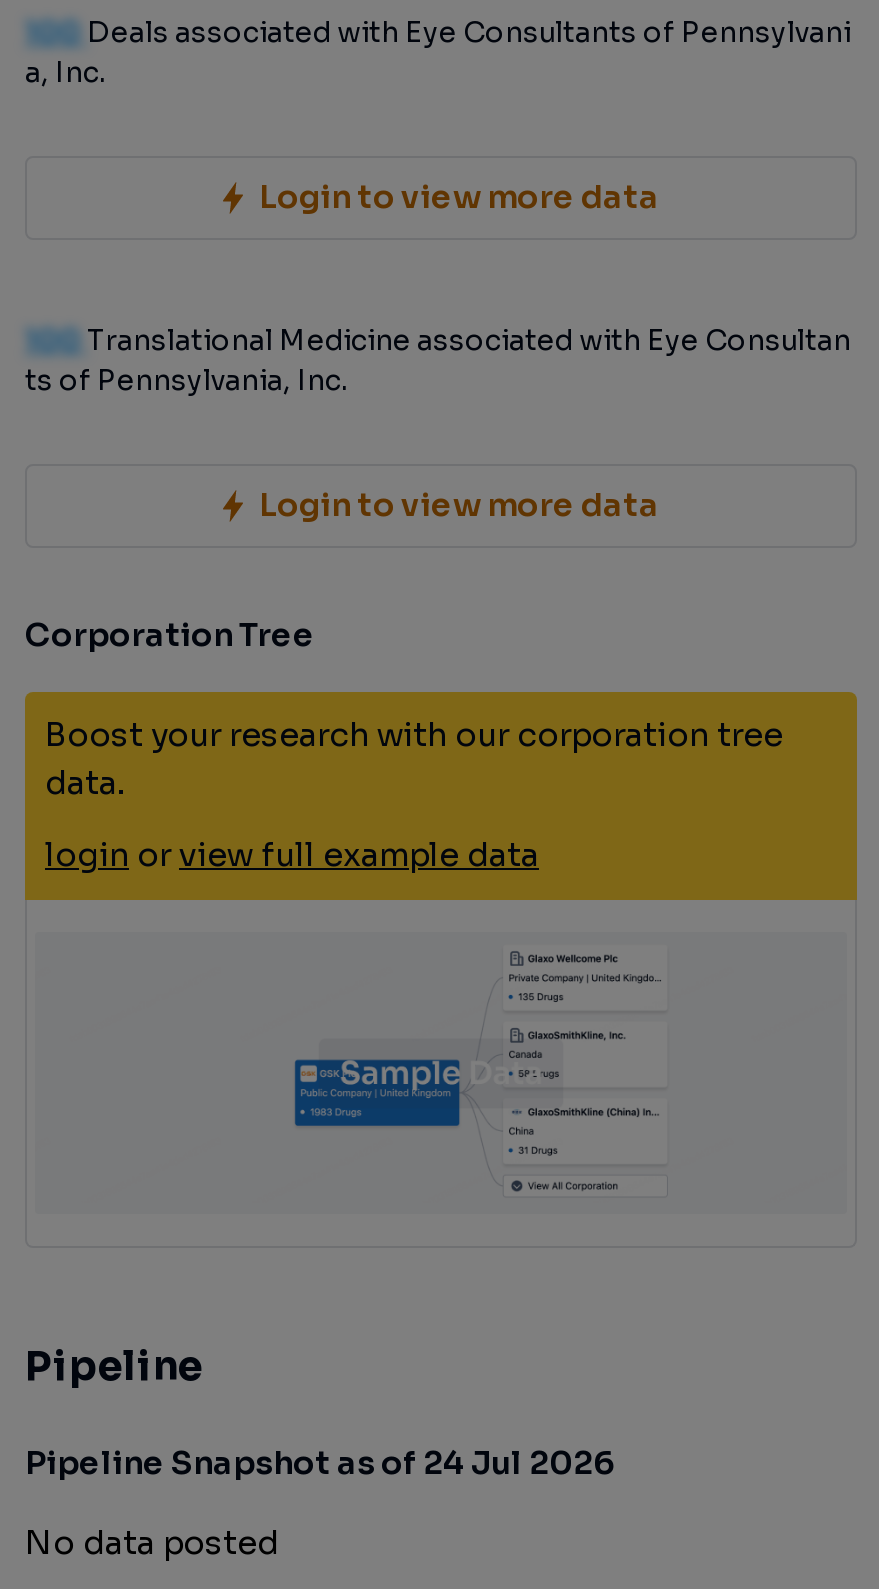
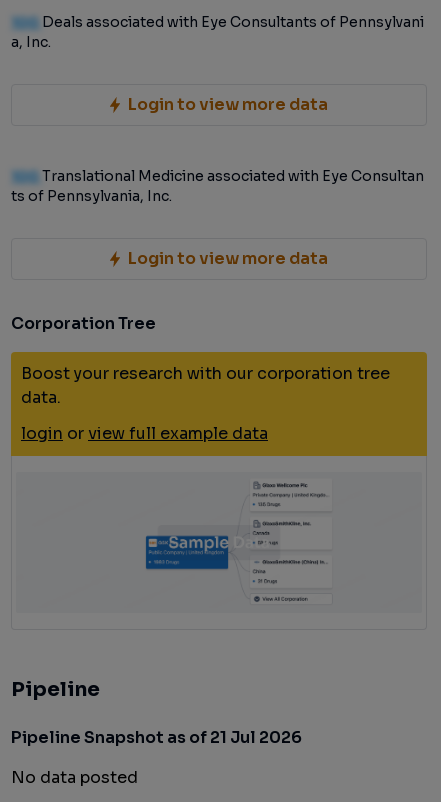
- Pipeline Snapshot as of 24 Jul 2026
+ Pipeline Snapshot as of 21 Jul 2026
